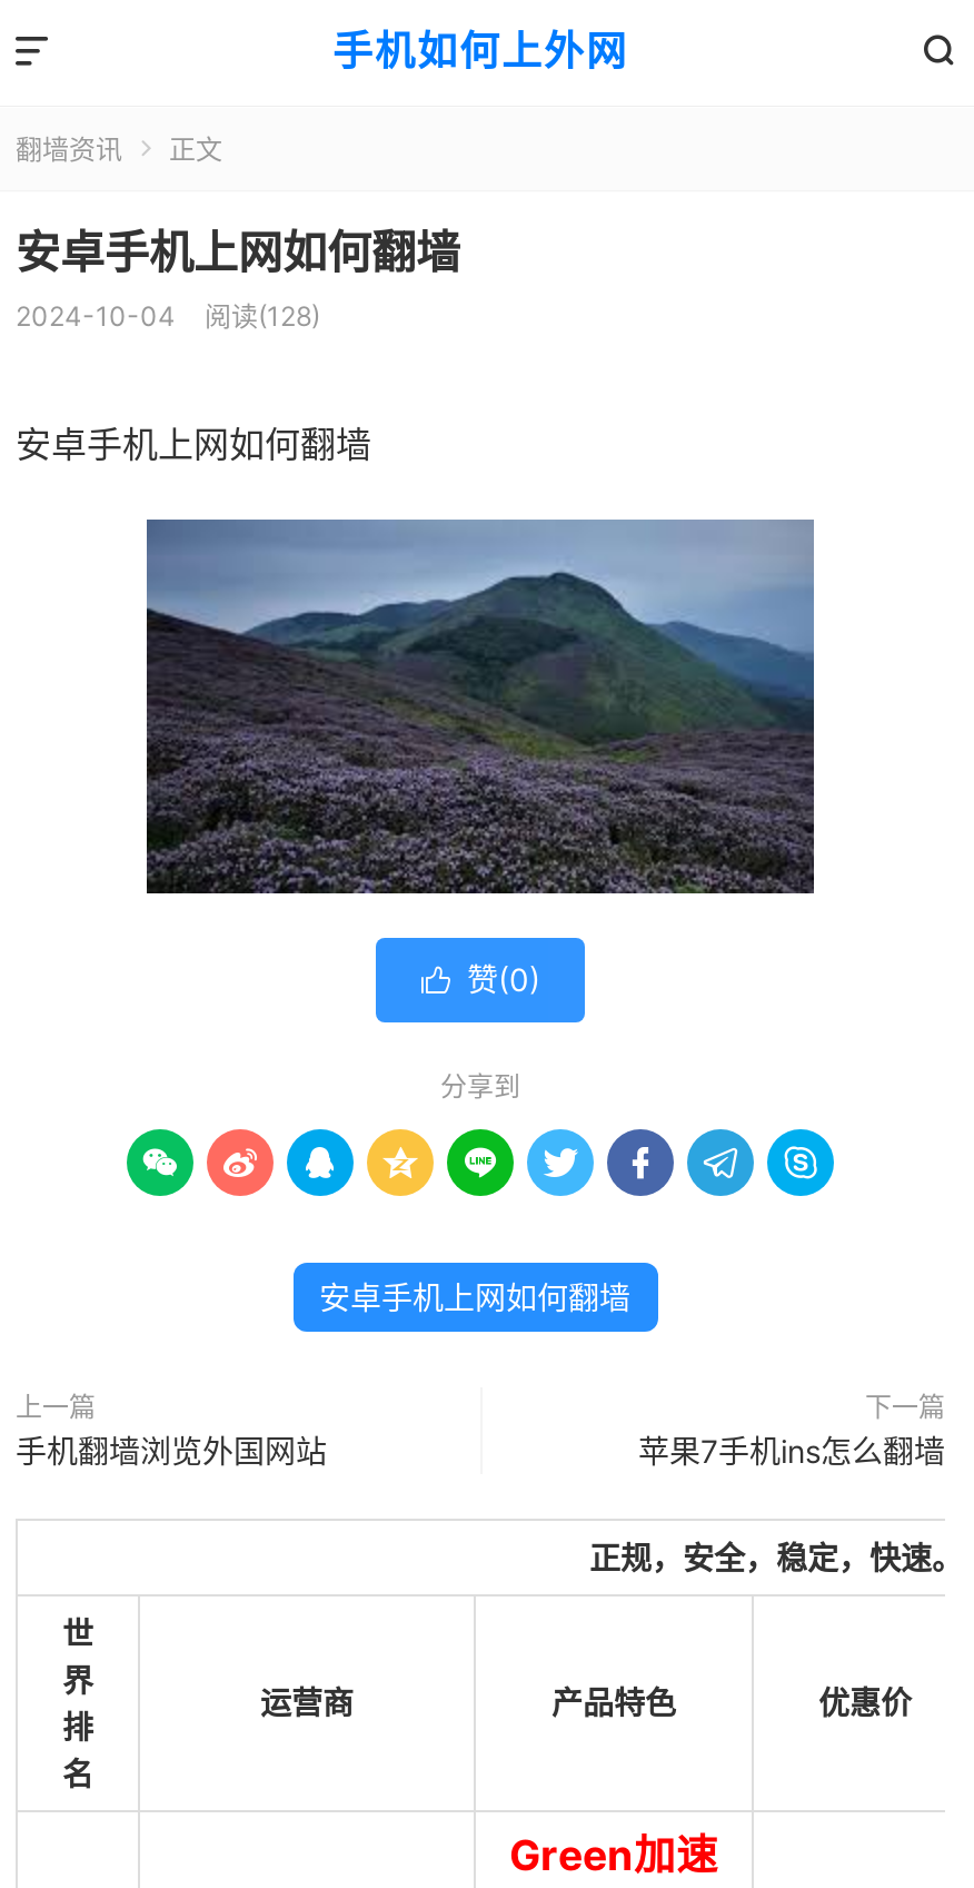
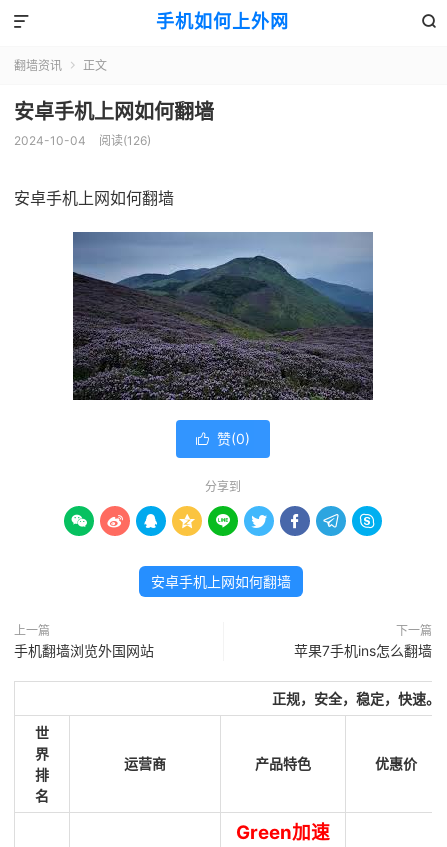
- 2024-10-04 阅读(128)
+ 2024-10-04 阅读(126)
